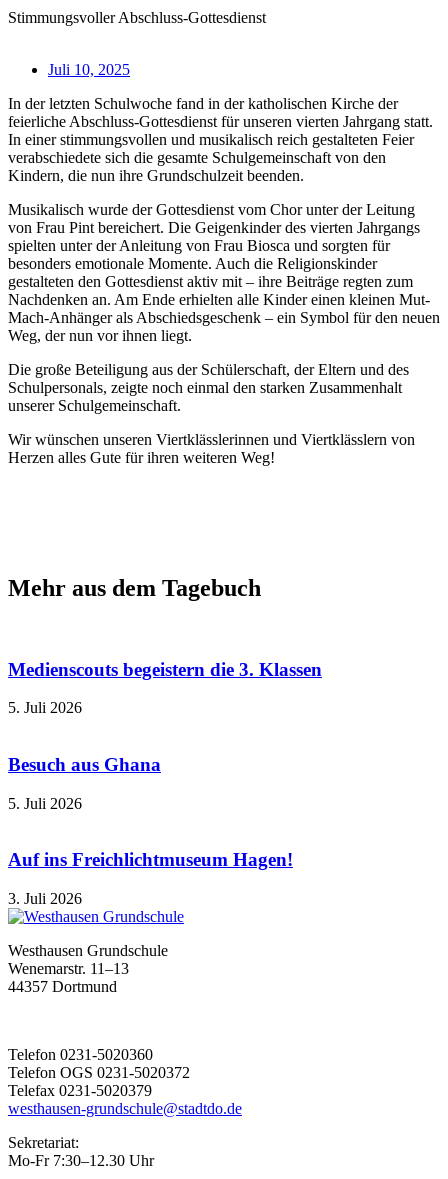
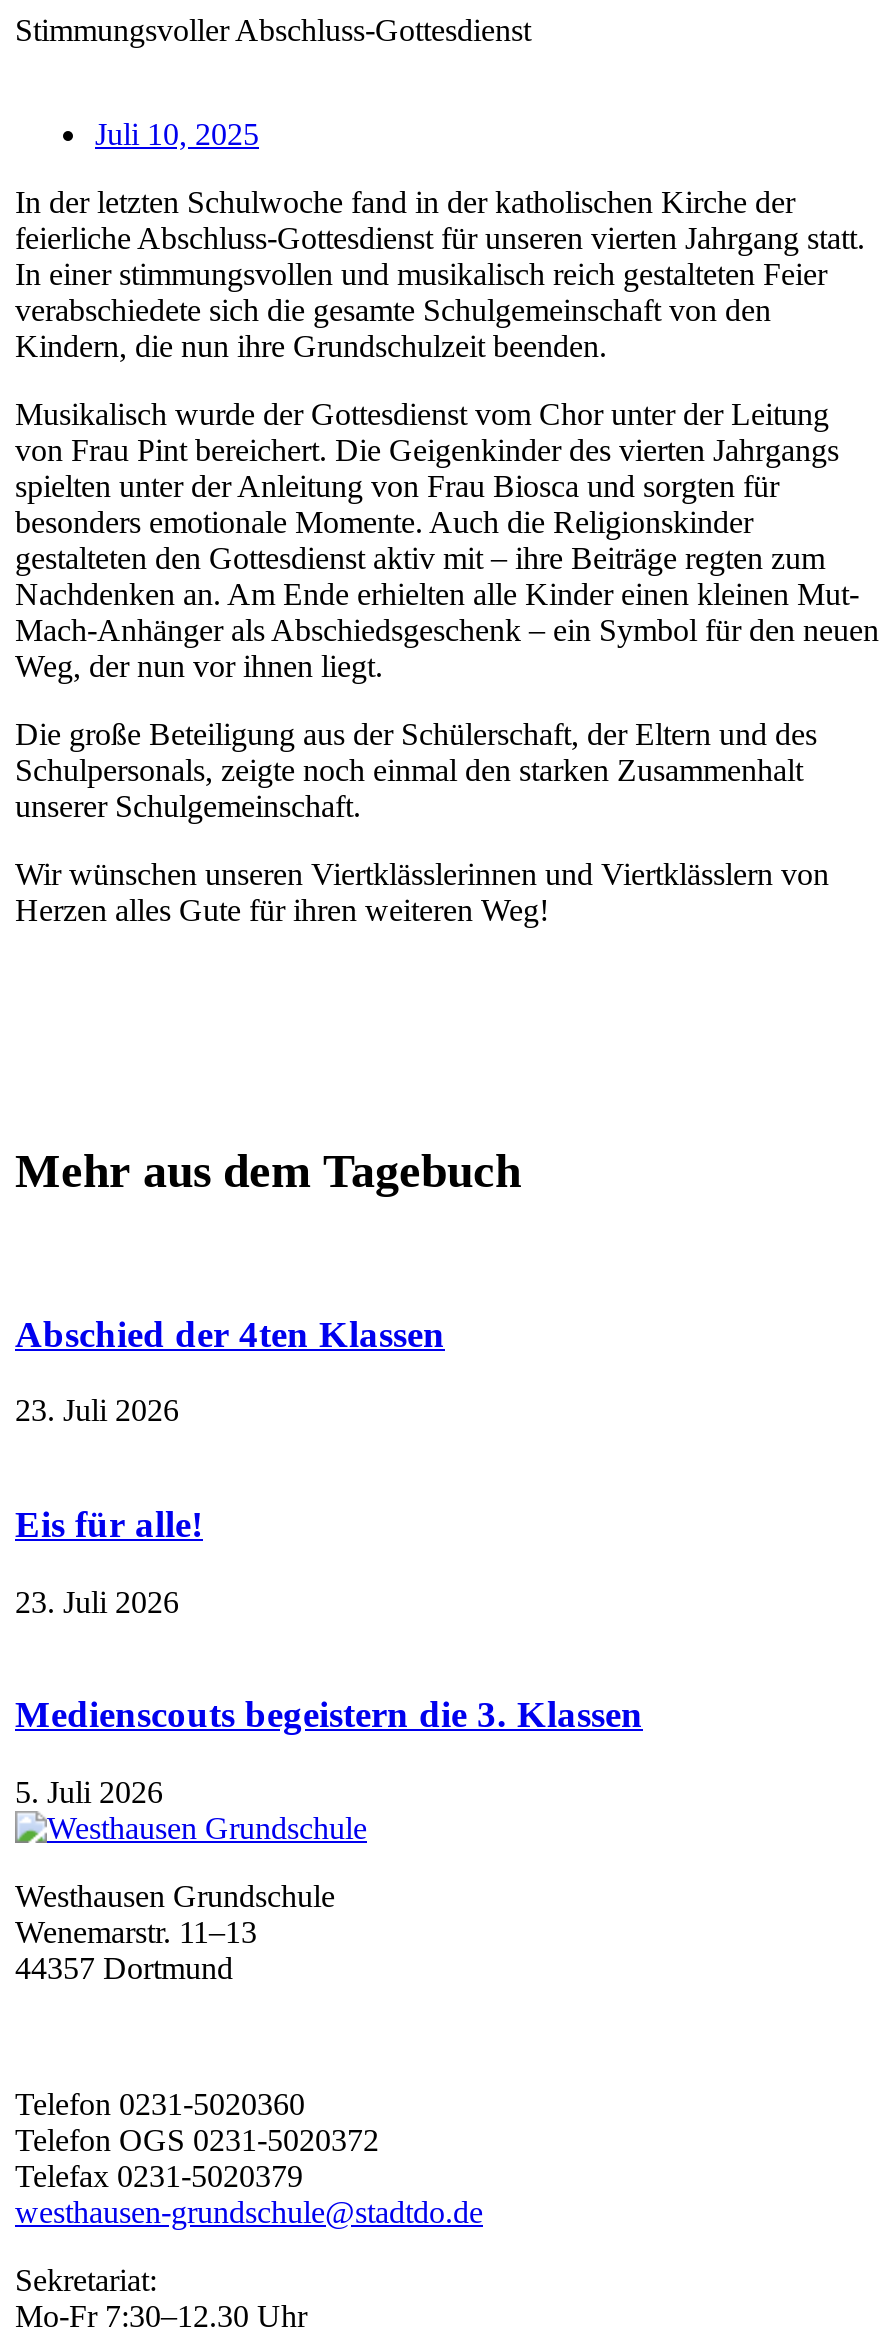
+ Abschied der 4ten Klassen
+ 23. Juli 2026
+ Eis für alle!
+ 23. Juli 2026

moved down: Medienscouts begeistern die 3. Klassen | 5. Juli 2026

- Besuch aus Ghana
- 5. Juli 2026
- Auf ins Freichlichtmuseum Hagen!
- 3. Juli 2026
